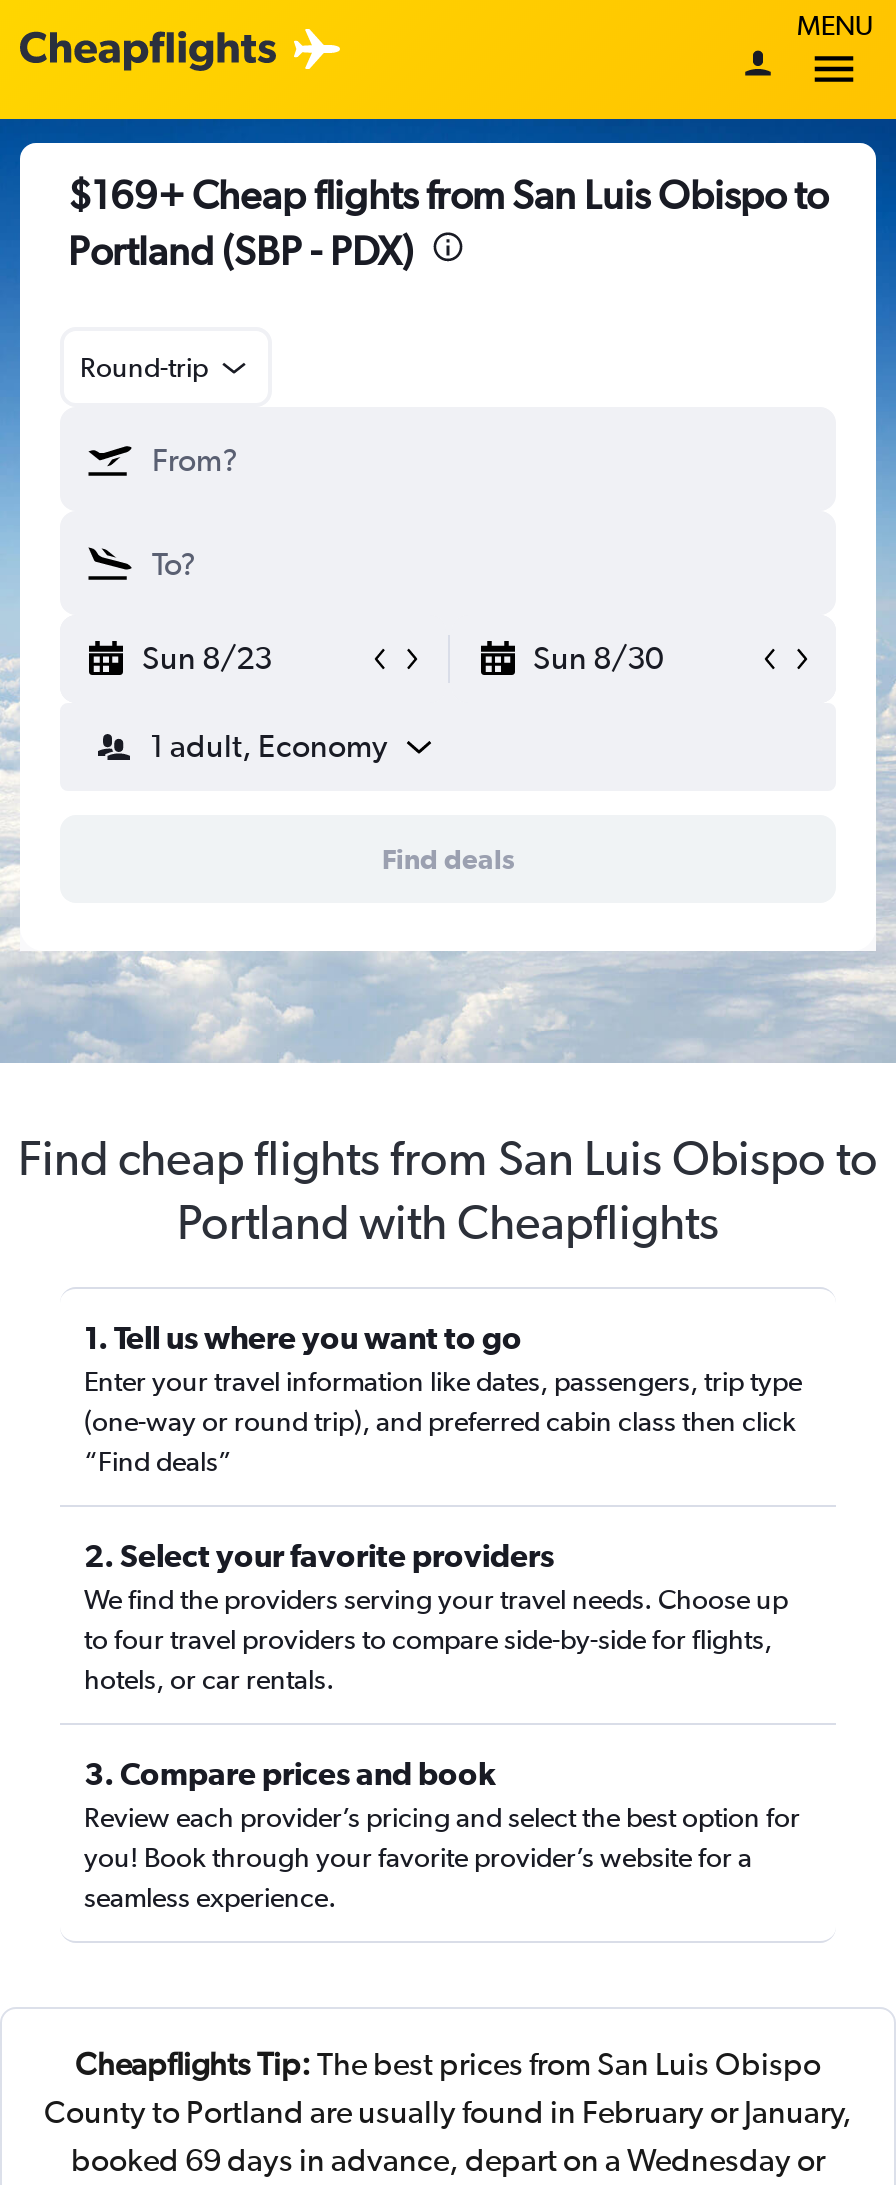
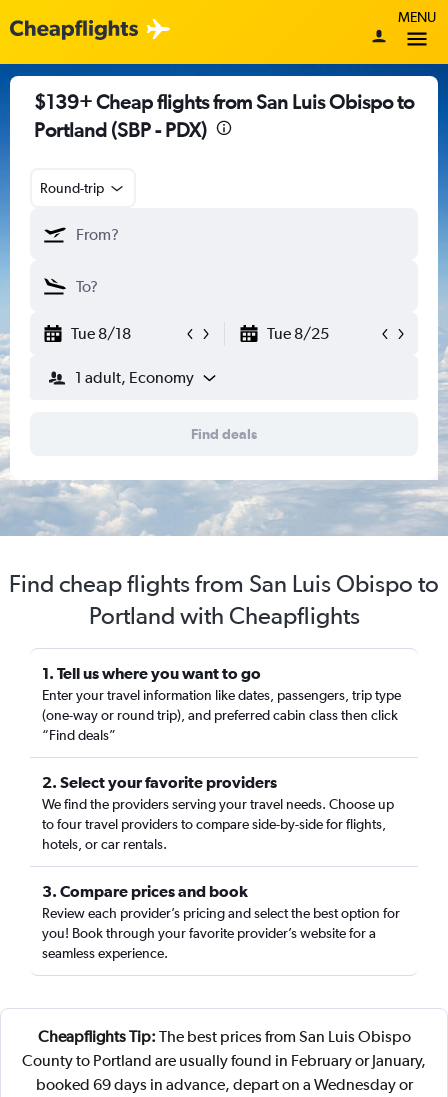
- $169+ Cheap flights from San Luis Obispo to
+ $139+ Cheap flights from San Luis Obispo to

- Sun 8/23
- Sun 8/30
+ Tue 8/18
+ Tue 8/25
